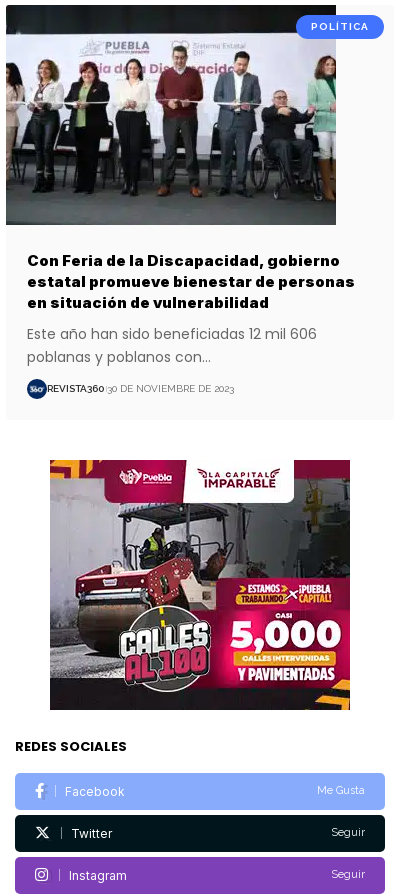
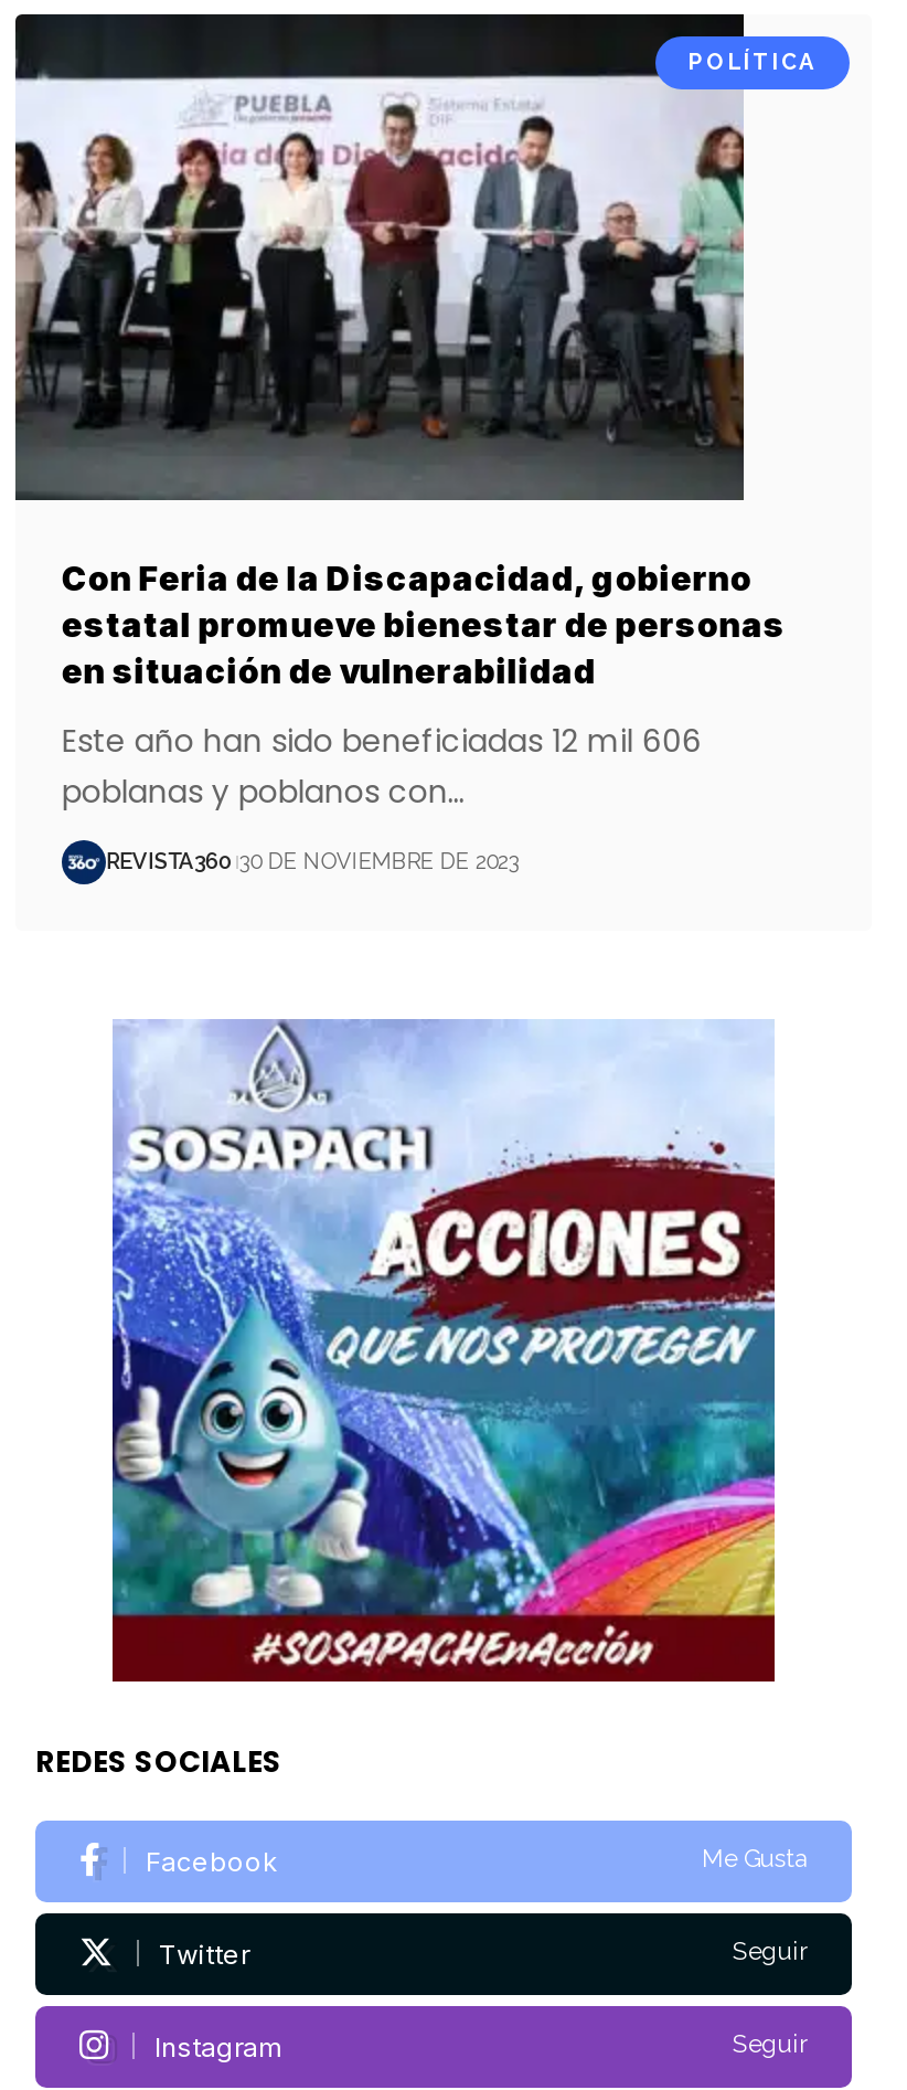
- [image]
+ [image]
